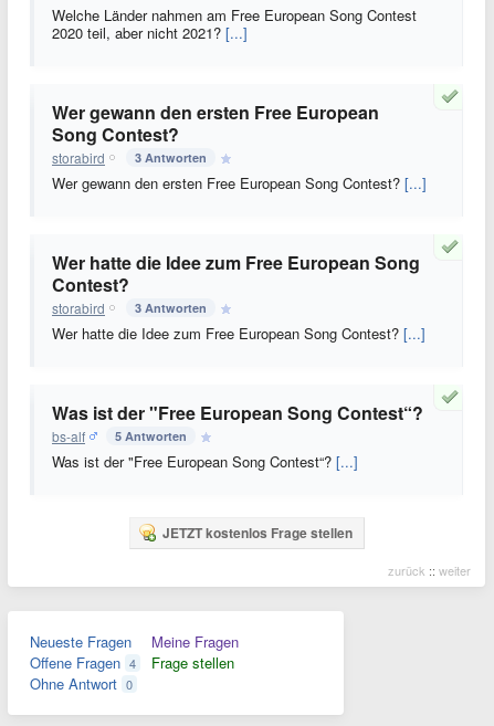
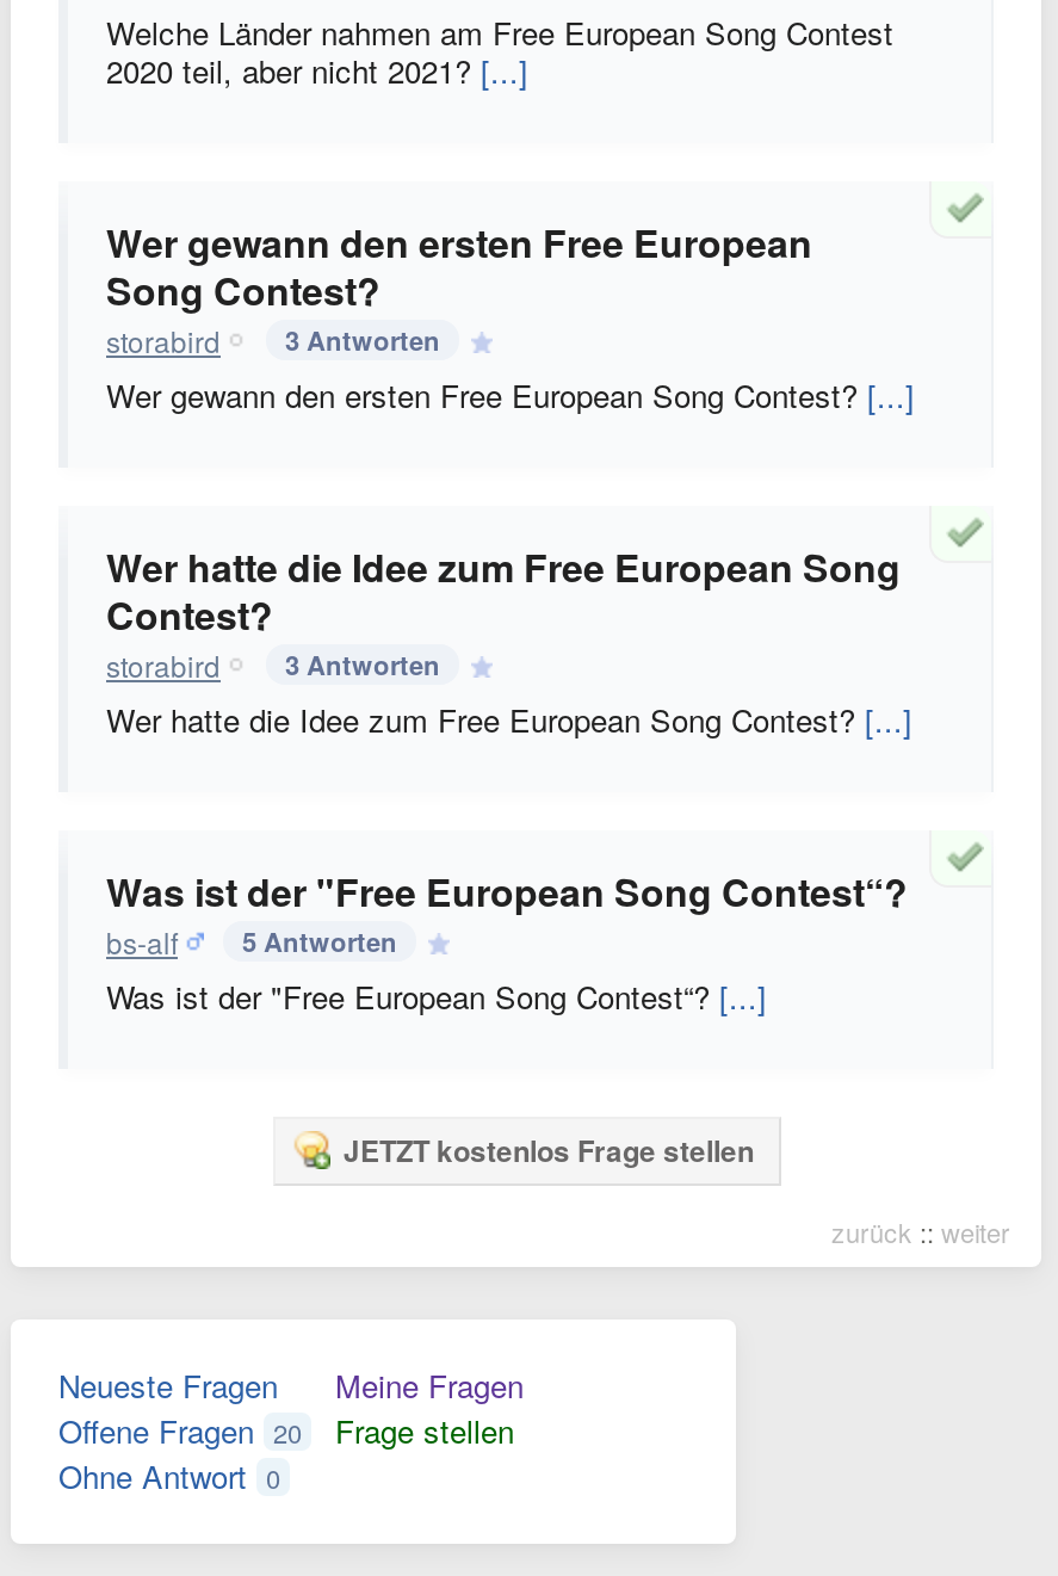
- Offene Fragen 4
+ Offene Fragen 20
